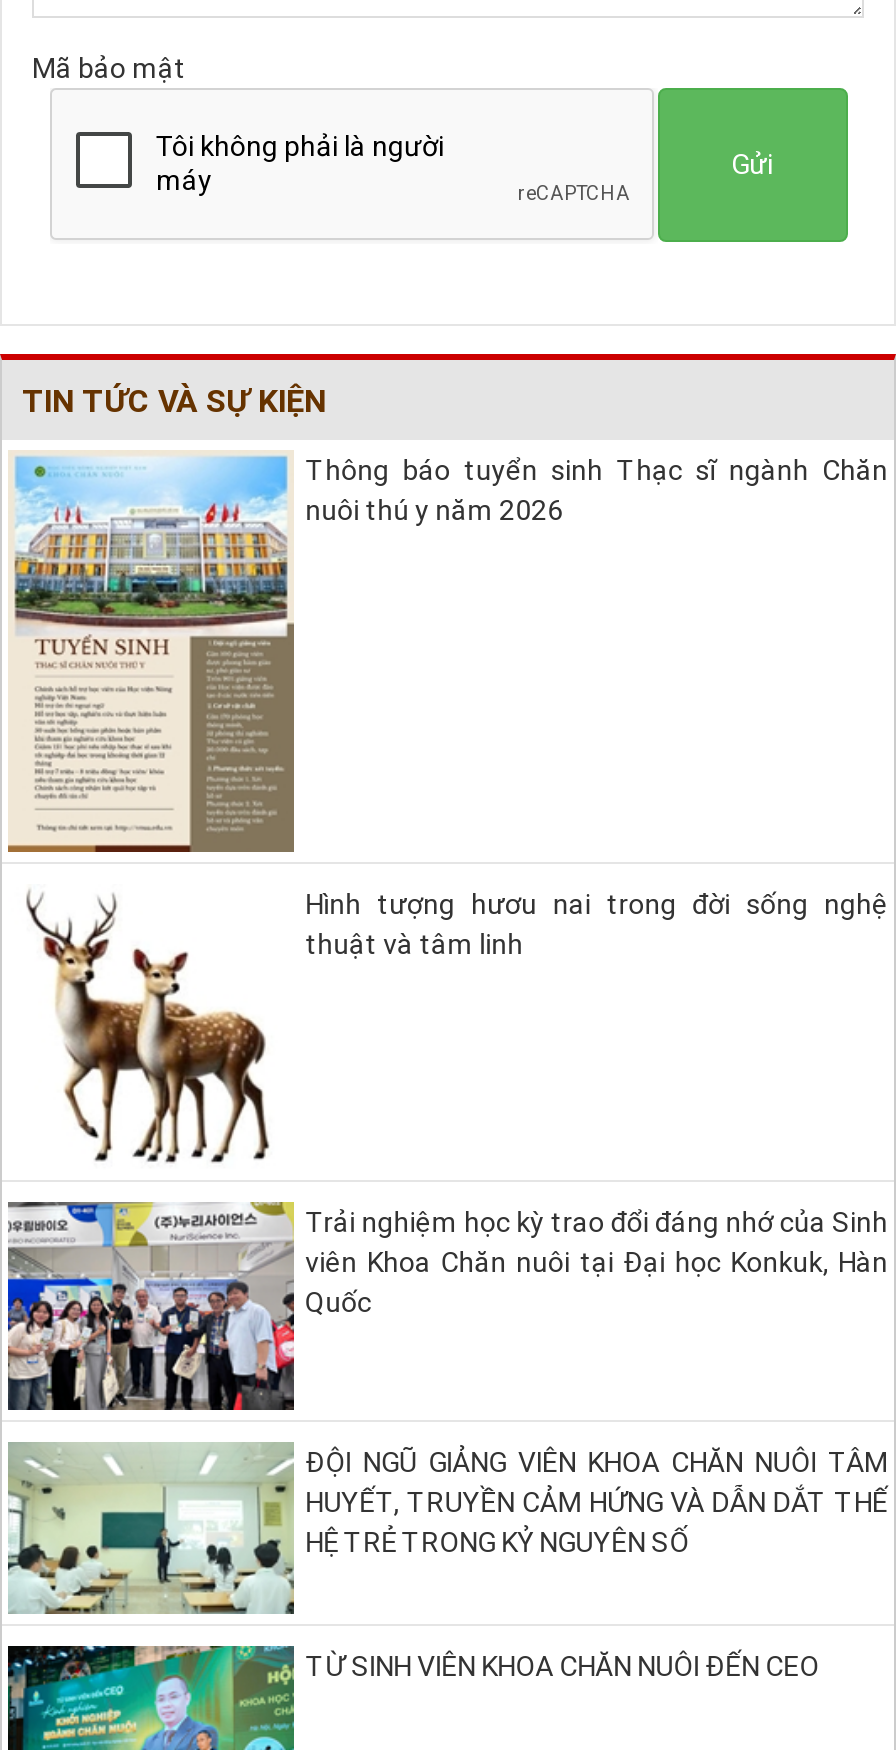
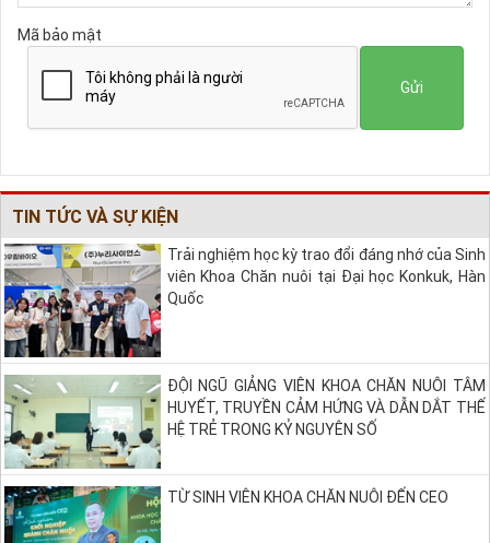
- [image]
- Thông báo tuyển sinh Thạc sĩ ngành Chăn
- nuôi thú y năm 2026

- [image]
- Hình tượng hươu nai trong đời sống nghệ
- thuật và tâm linh
